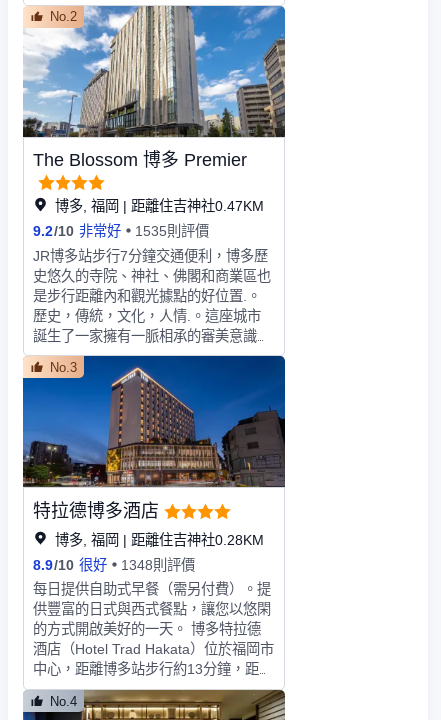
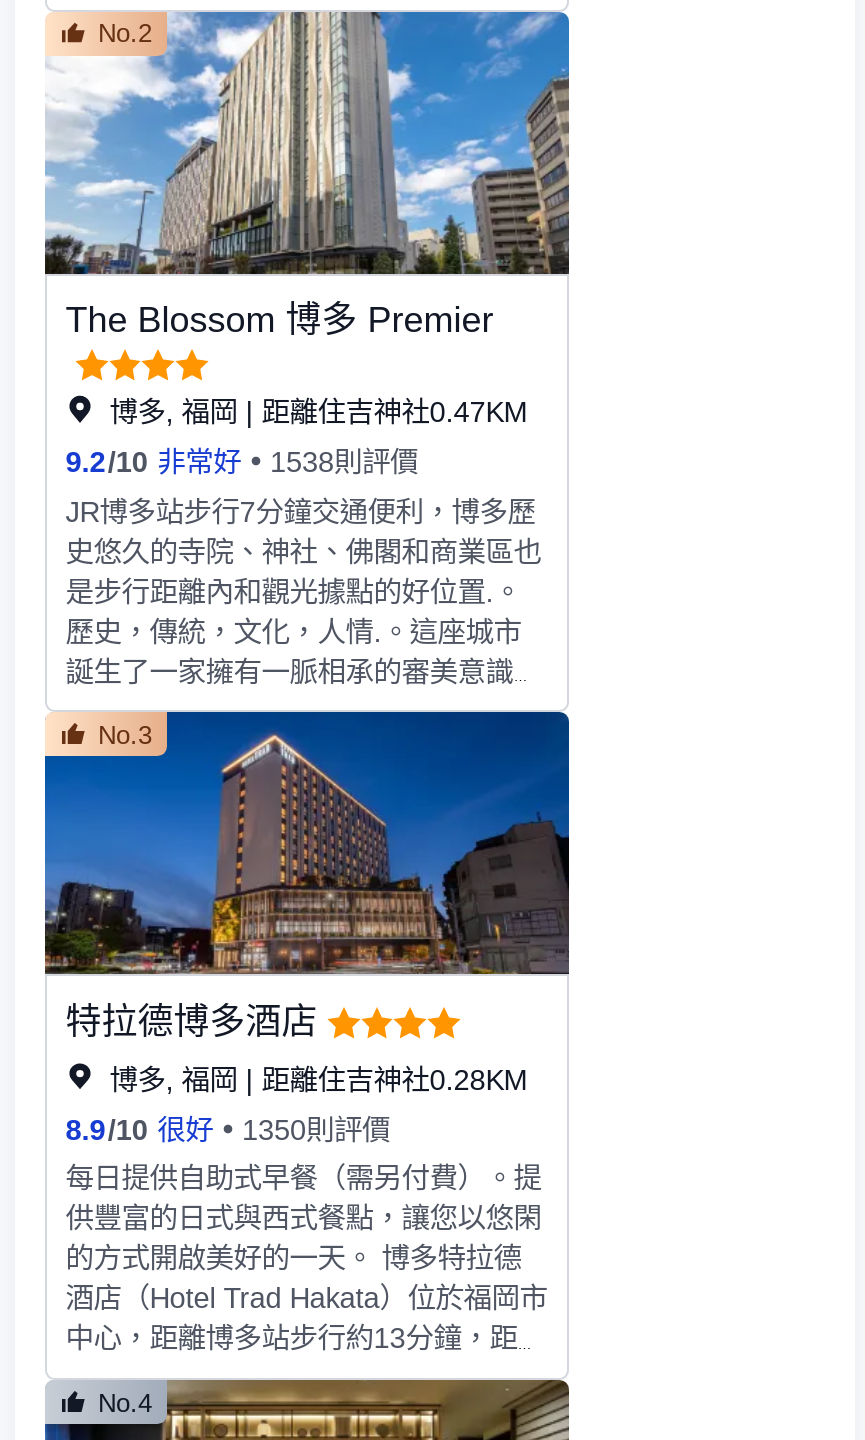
- 1535則評價
+ 1538則評價

- 8.9 /10 很好 1348則評價
+ 8.9 /10 很好 1350則評價
